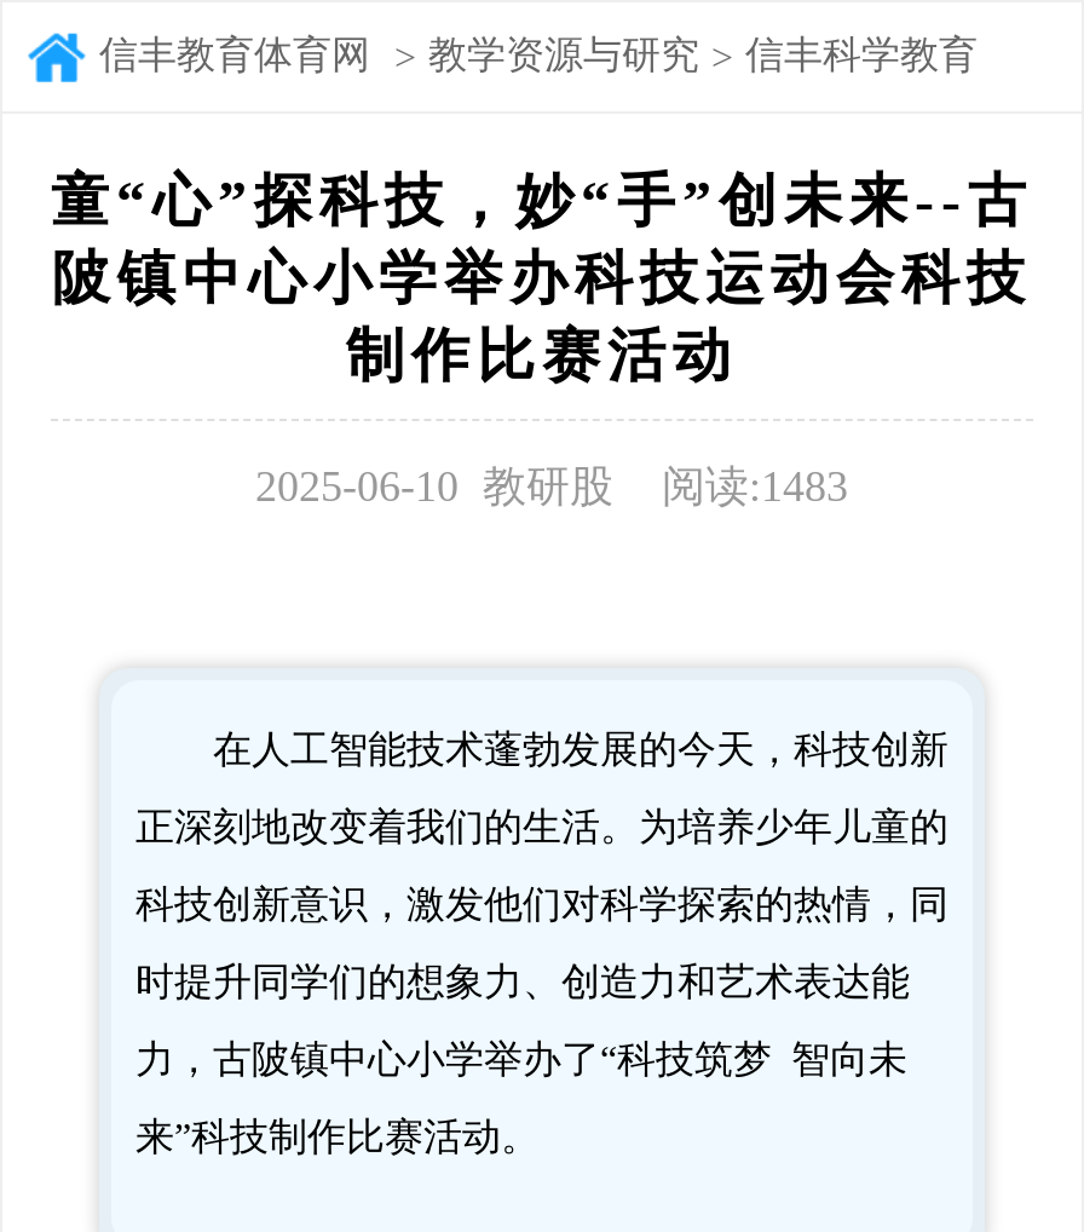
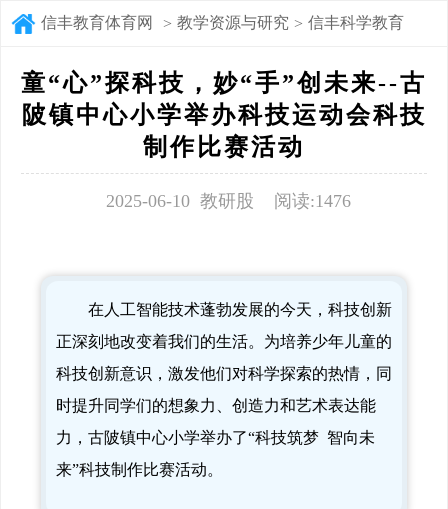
- 2025-06-10 教研股 阅读:1483
+ 2025-06-10 教研股 阅读:1476
